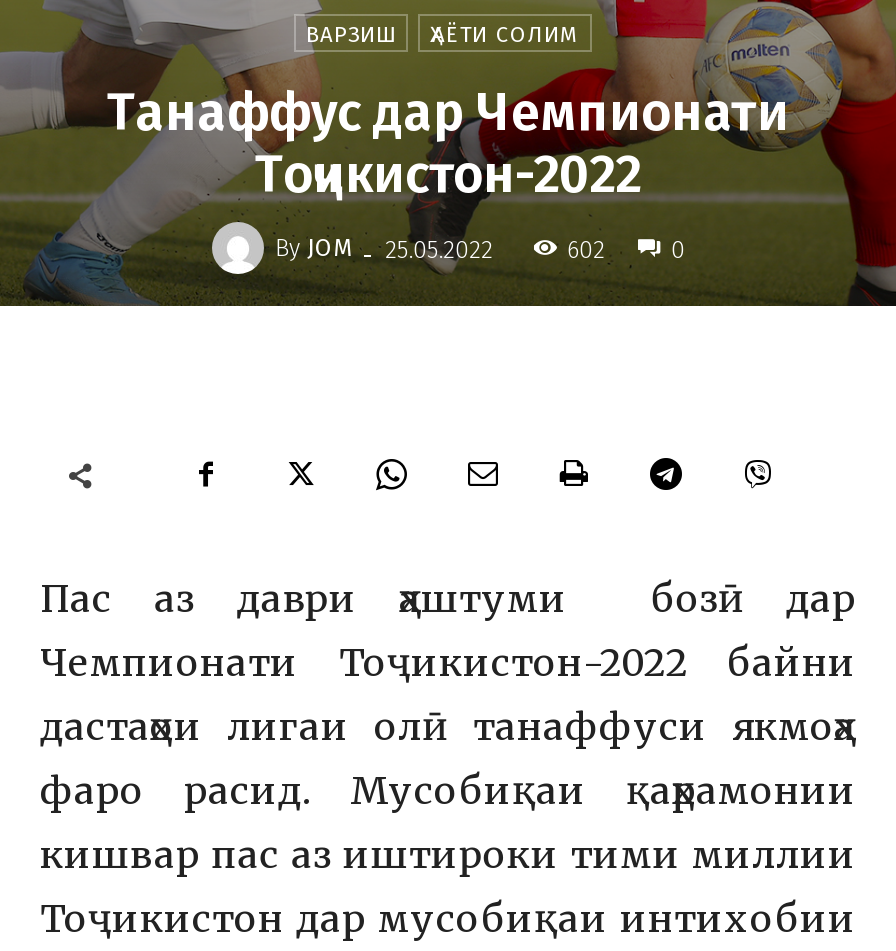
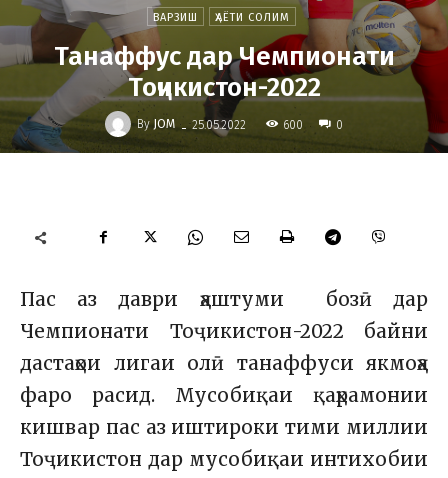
- 602
+ 600
